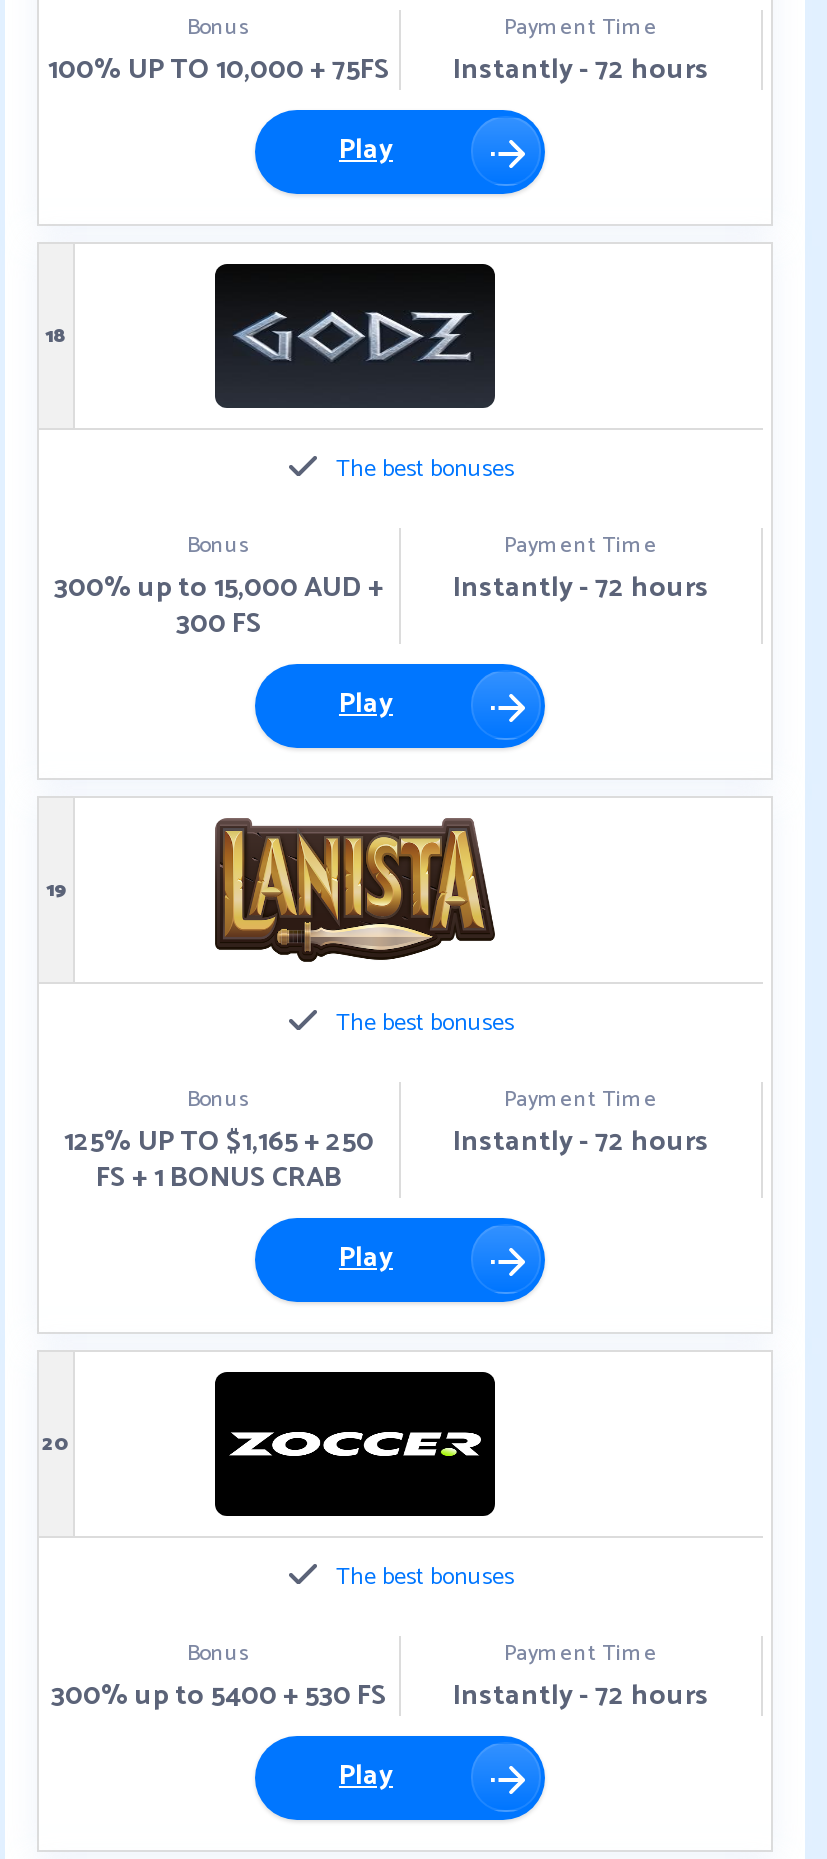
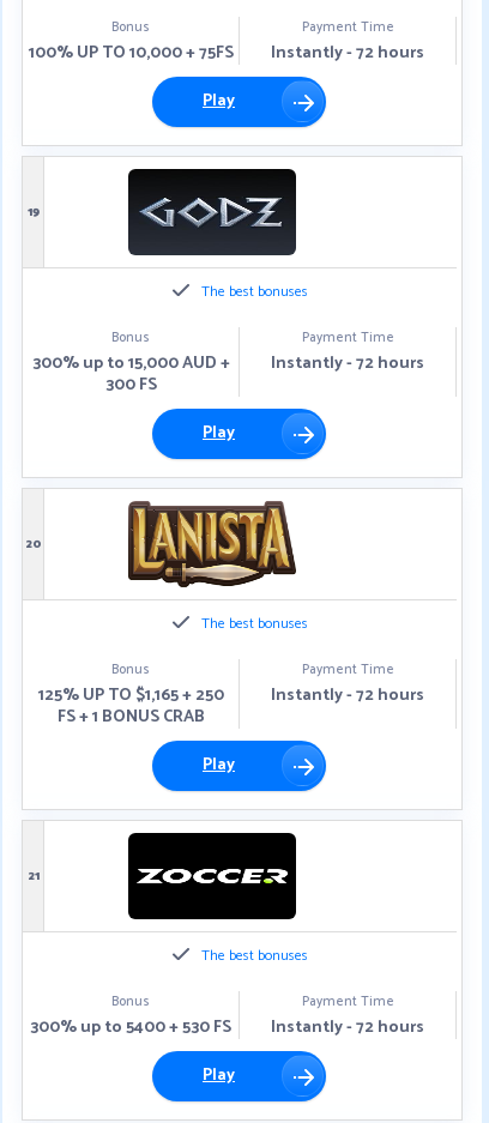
- 18
+ 19

- 19
+ 20

- 20
+ 21
